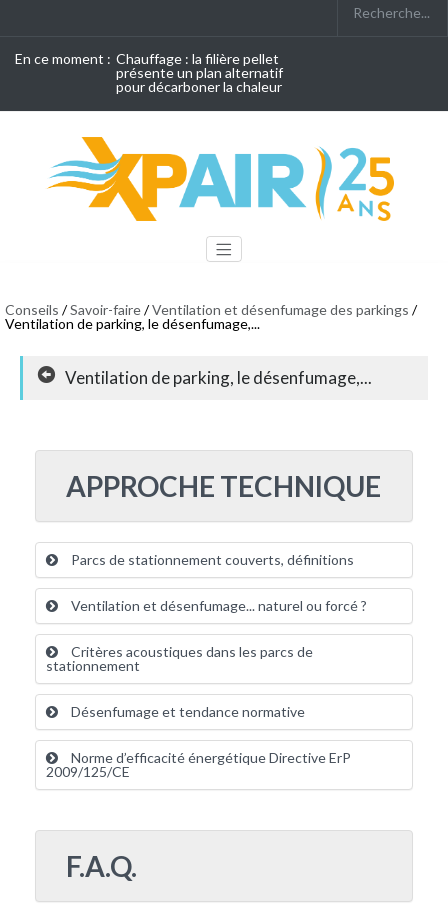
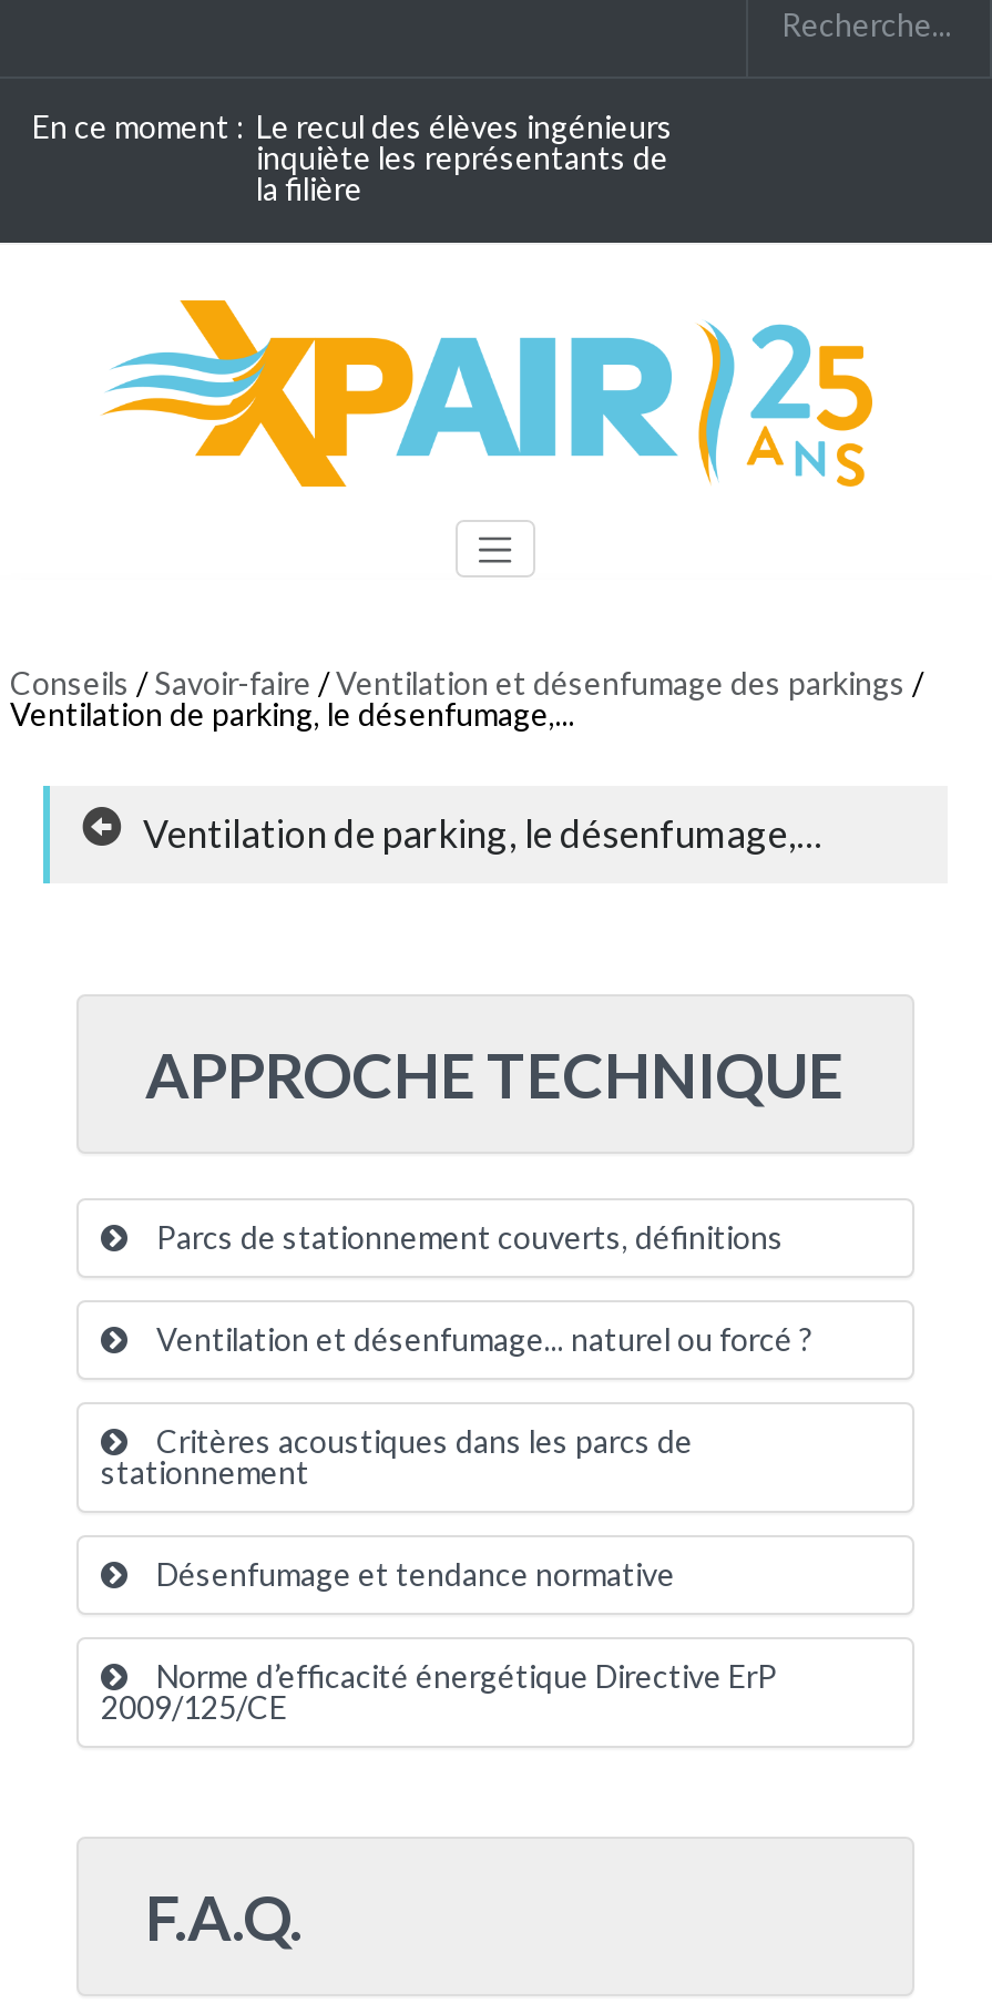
- En ce moment : Chauffage : la filière pellet
- présente un plan alternatif
- pour décarboner la chaleur
+ En ce moment : Le recul des élèves ingénieurs
+ inquiète les représentants de
+ la filière
